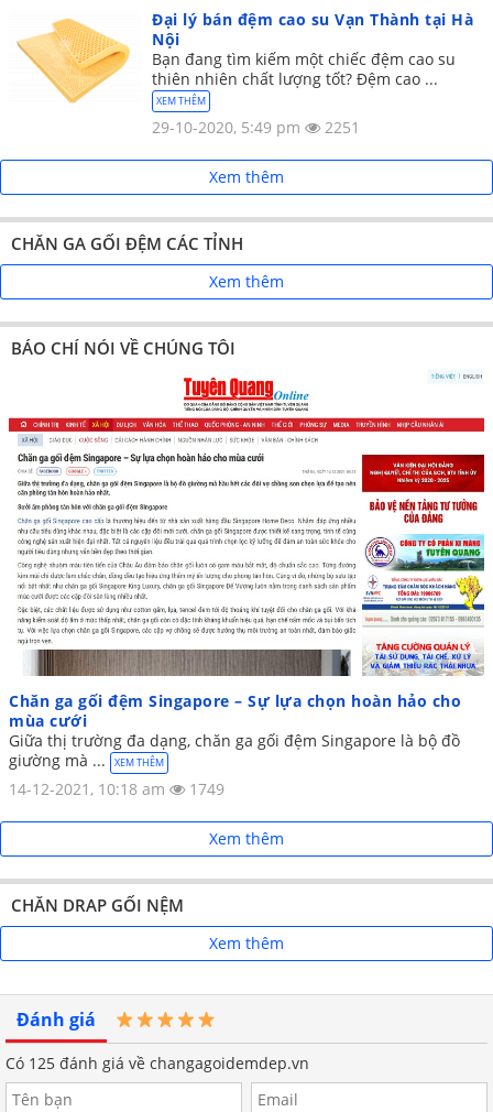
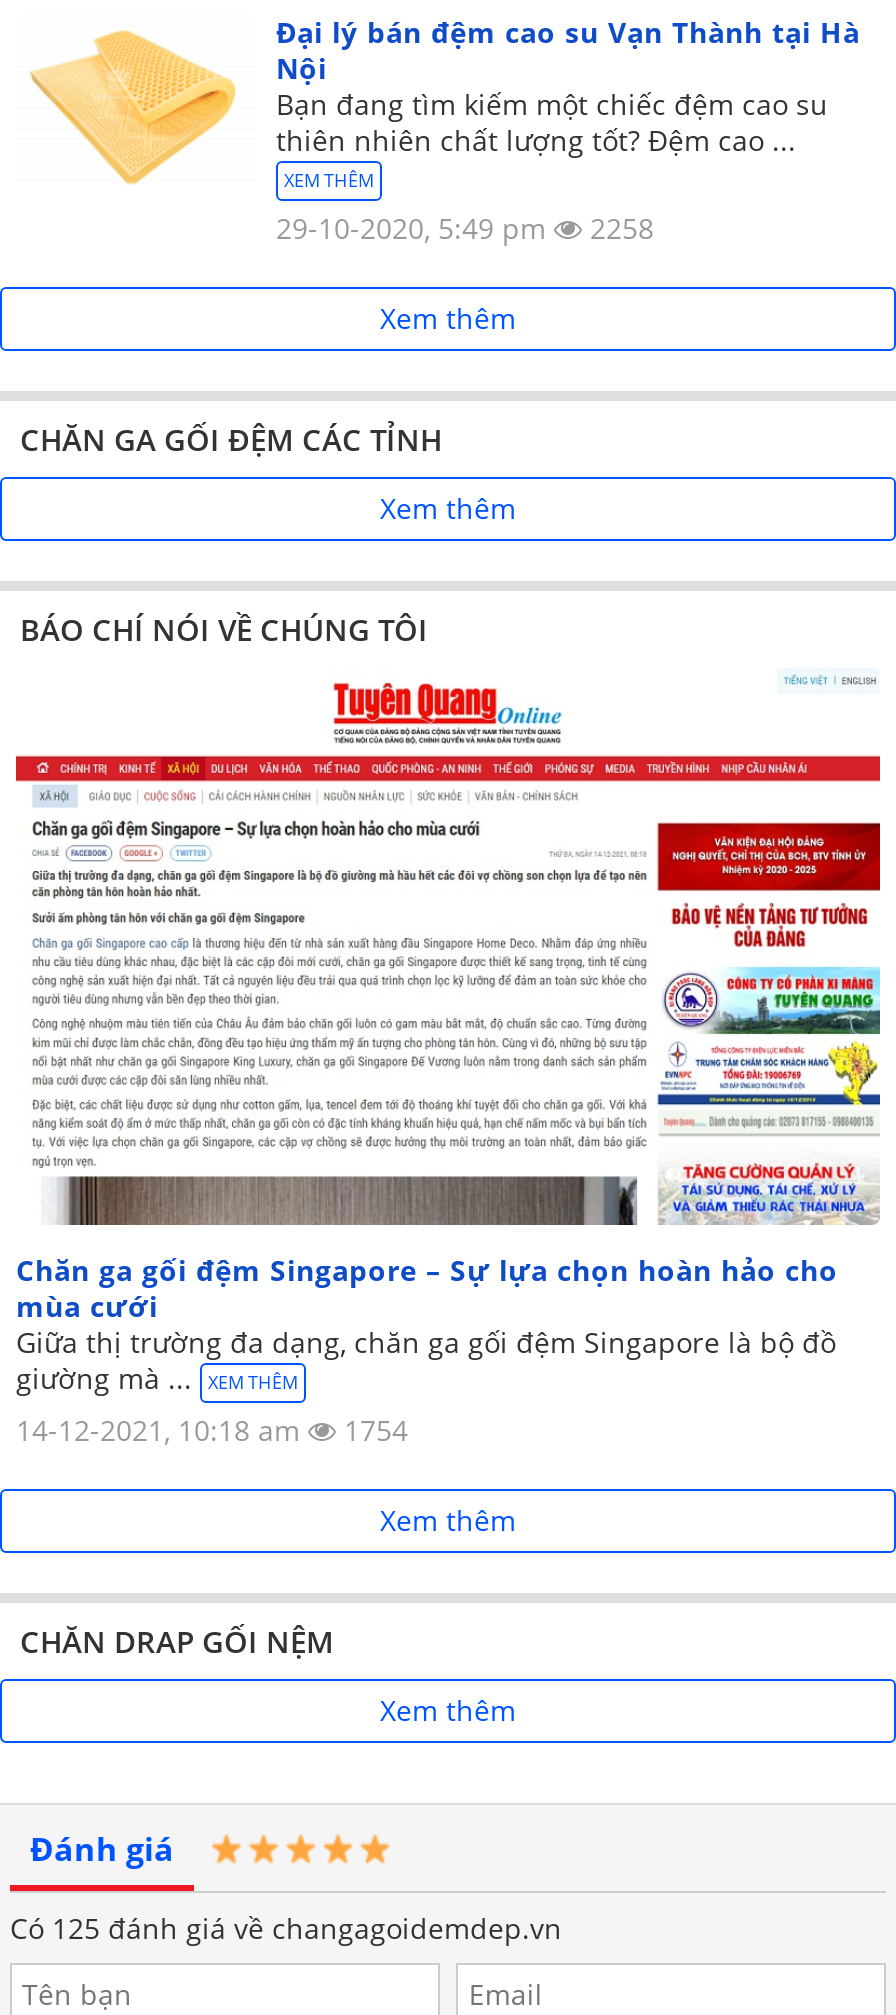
- 29-10-2020, 5:49 pm 2251
+ 29-10-2020, 5:49 pm 2258

- 14-12-2021, 10:18 am 1749
+ 14-12-2021, 10:18 am 1754
